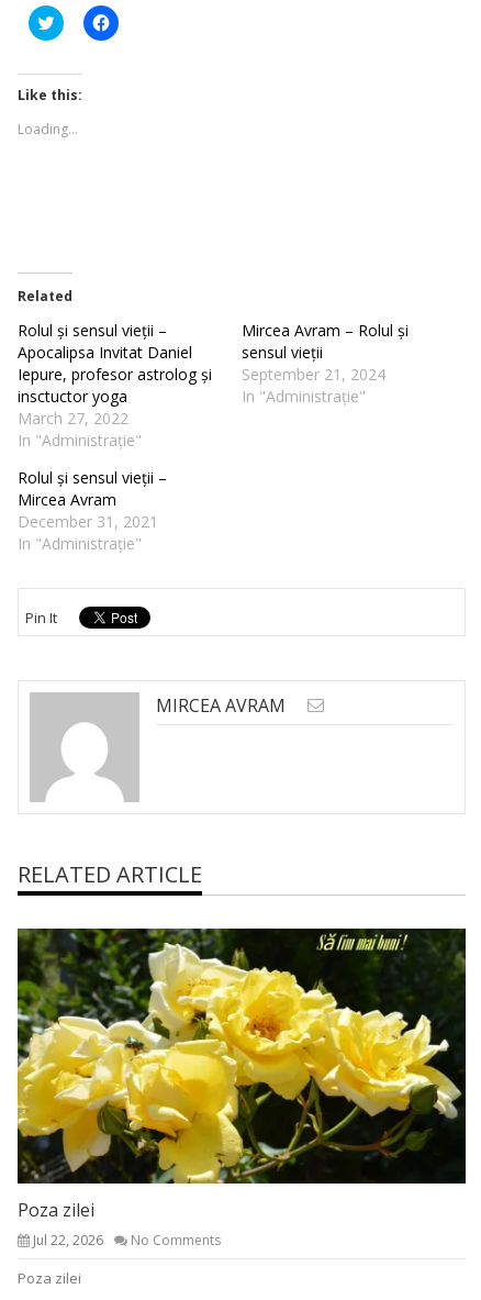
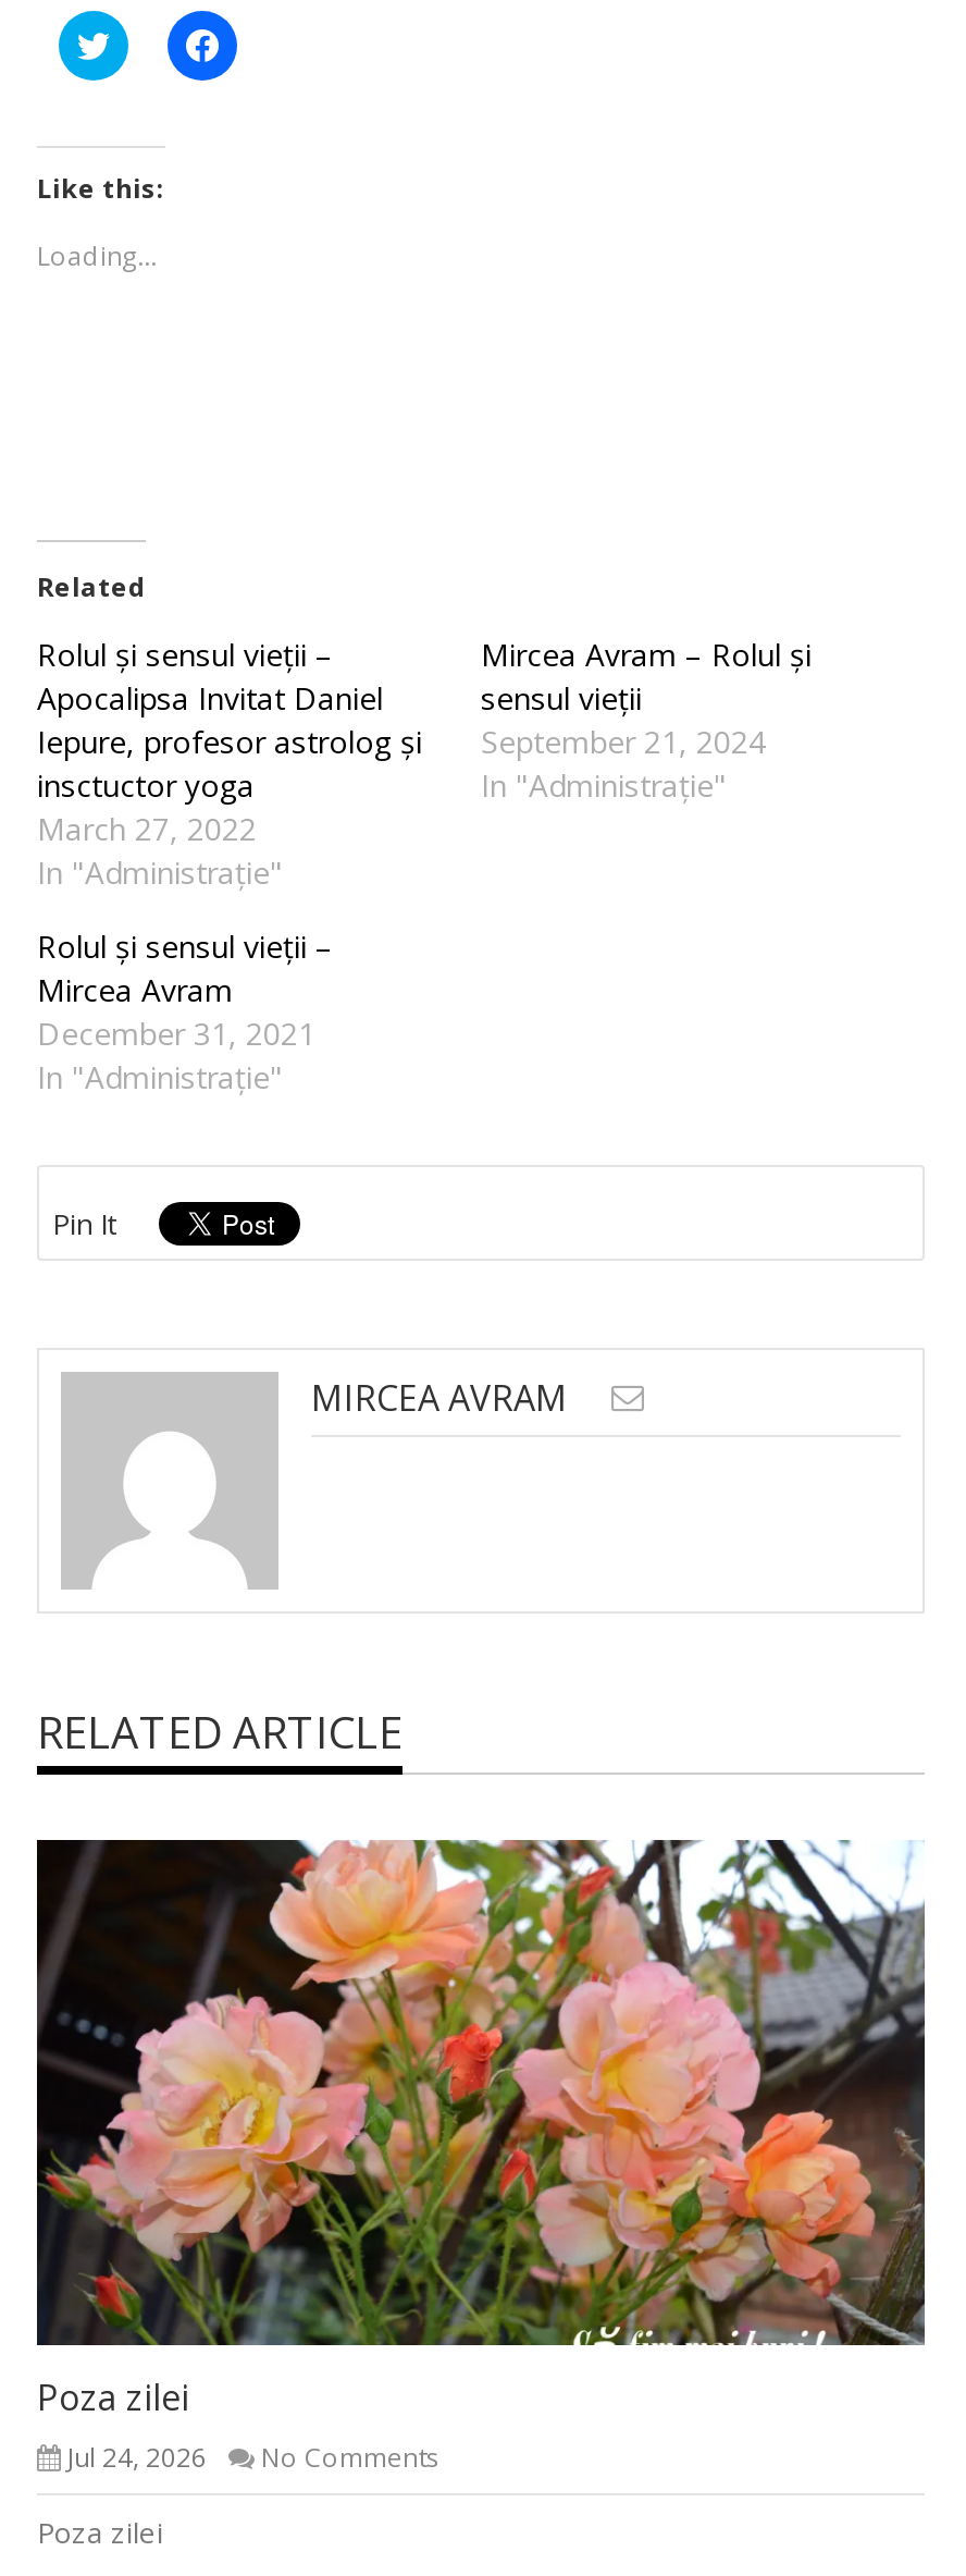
- [image]
+ [image]

- Jul 22, 2026 No Comments
+ Jul 24, 2026 No Comments
